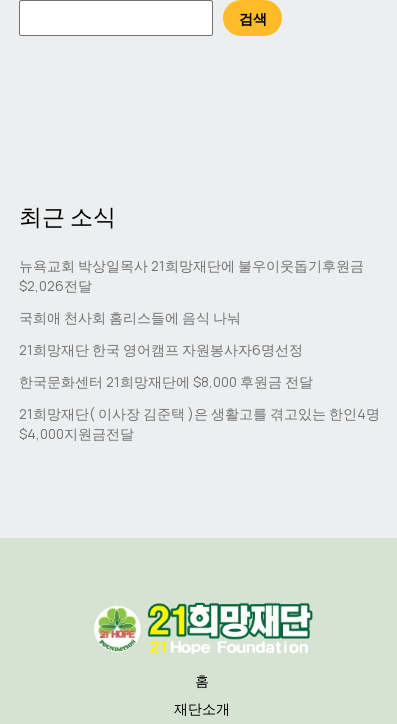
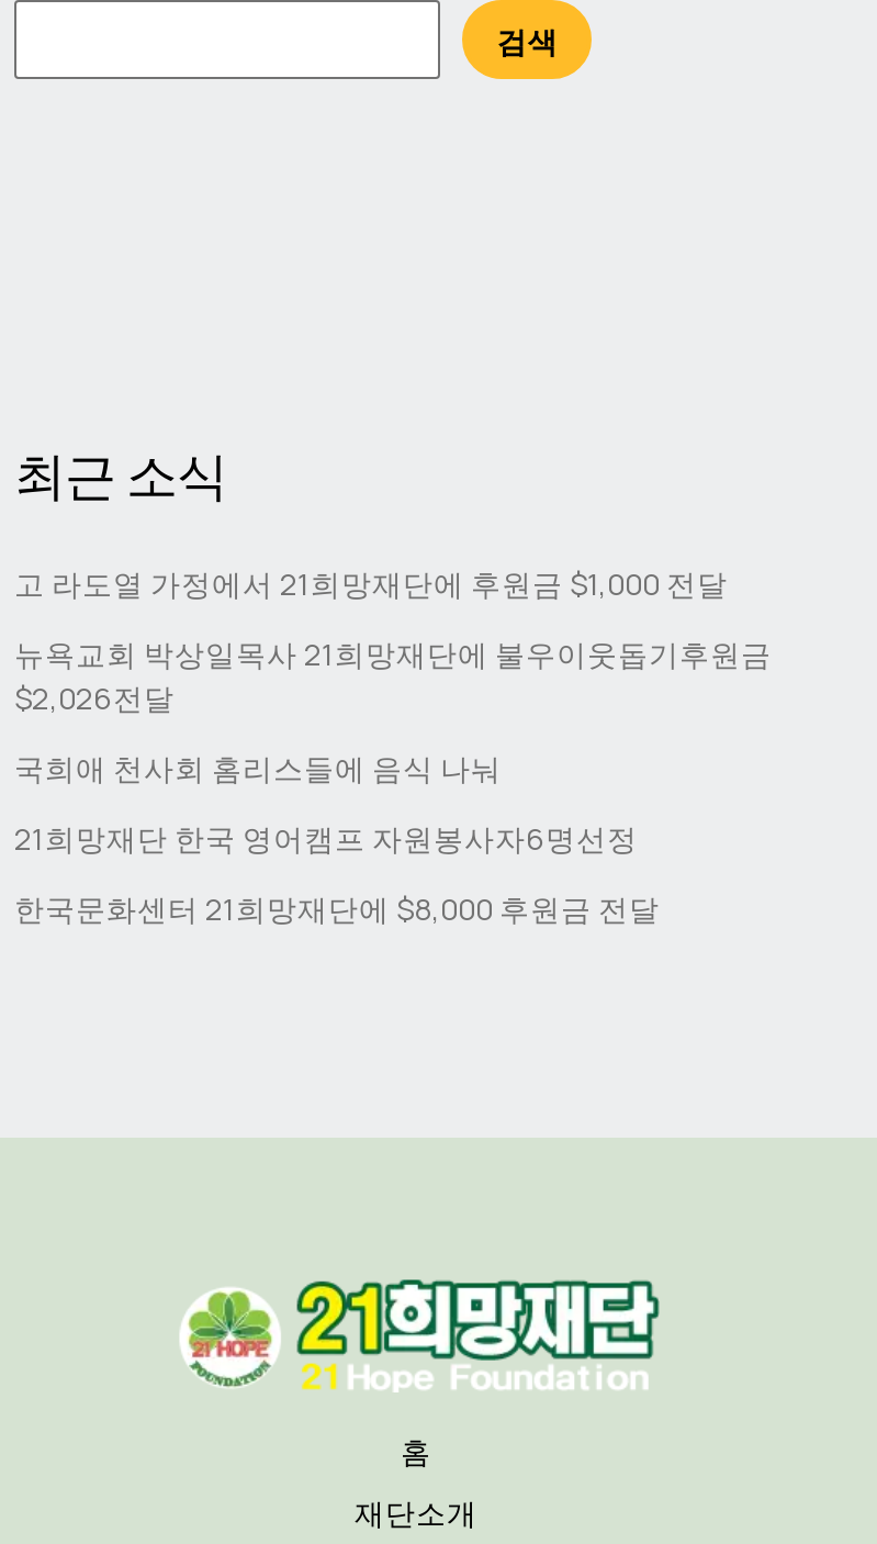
+ 고 라도열 가정에서 21희망재단에 후원금 $1,000 전달

moved down: 뉴욕교회 박상일목사 21희망재단에 불우이웃돕기후원금 | $2,026전달 | 국희애 천사회 홈리스들에 음식 나눠 | 21희망재단 한국 영어캠프 자원봉사자6명선정 | 한국문화센터 21희망재단에 $8,000 후원금 전달

- 21희망재단( 이사장 김준택 )은 생활고를 겪고있는 한인4명
- $4,000지원금전달
